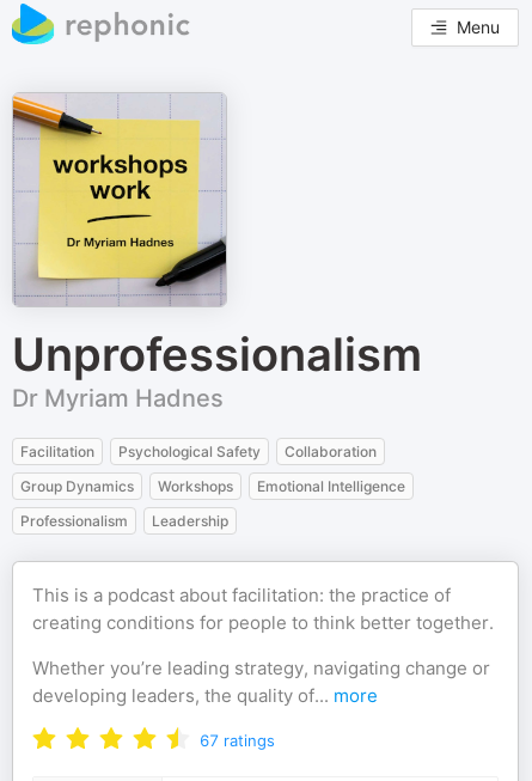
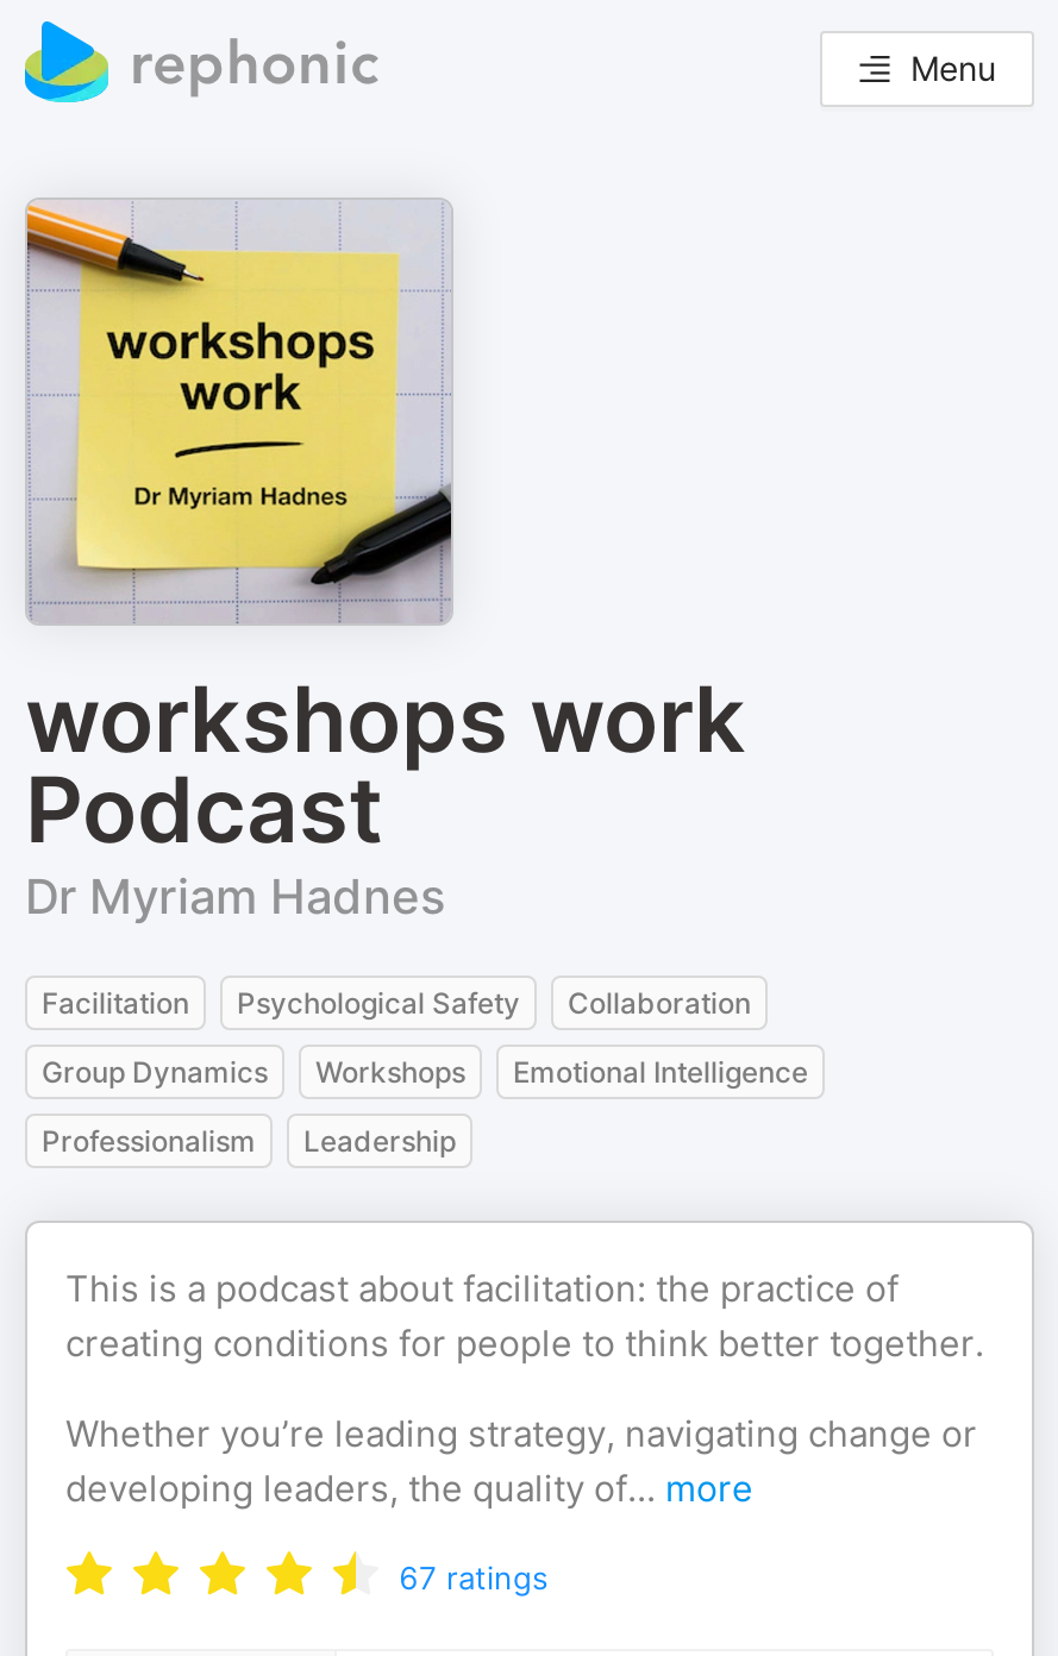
- Unprofessionalism
+ workshops work
+ Podcast
